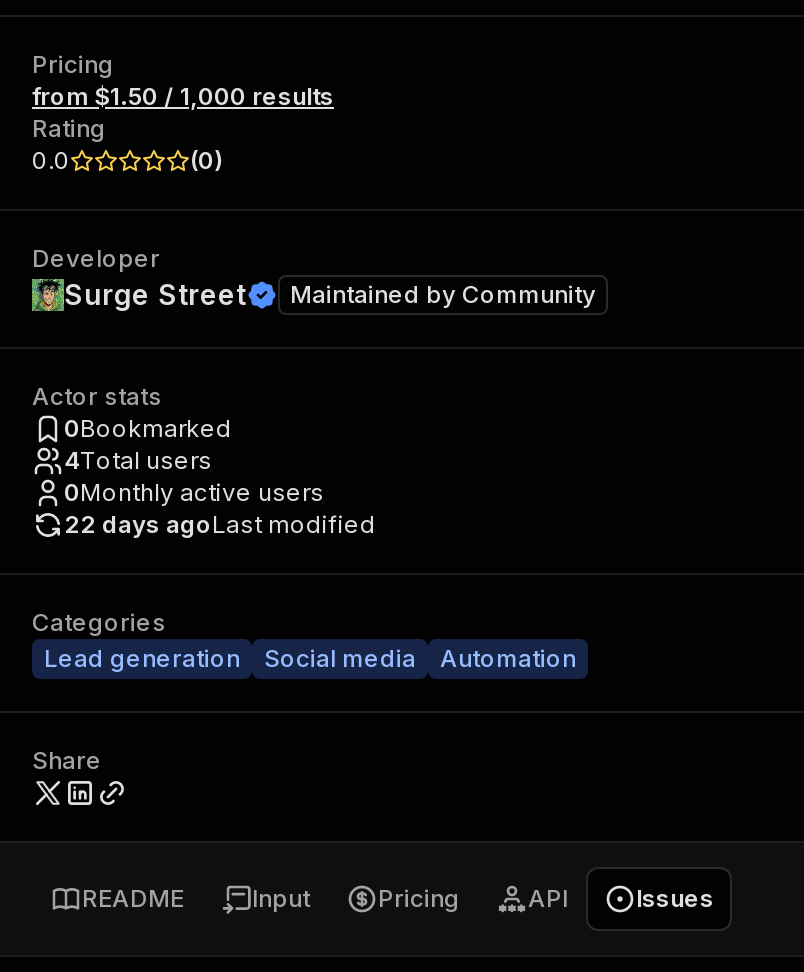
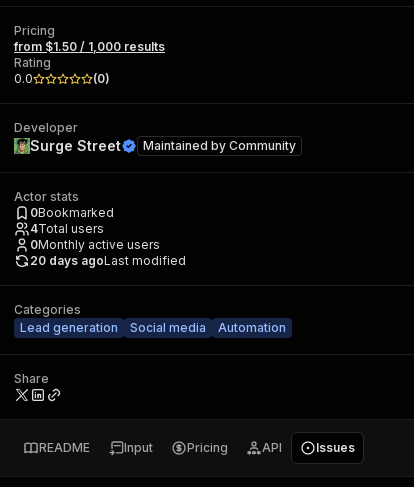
- 22 days agoLast modified
+ 20 days agoLast modified
